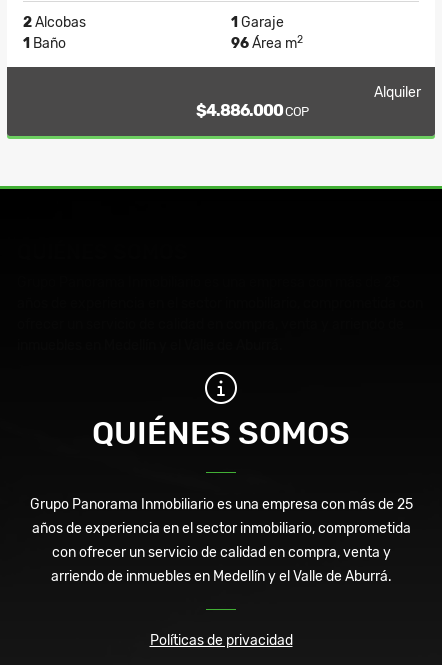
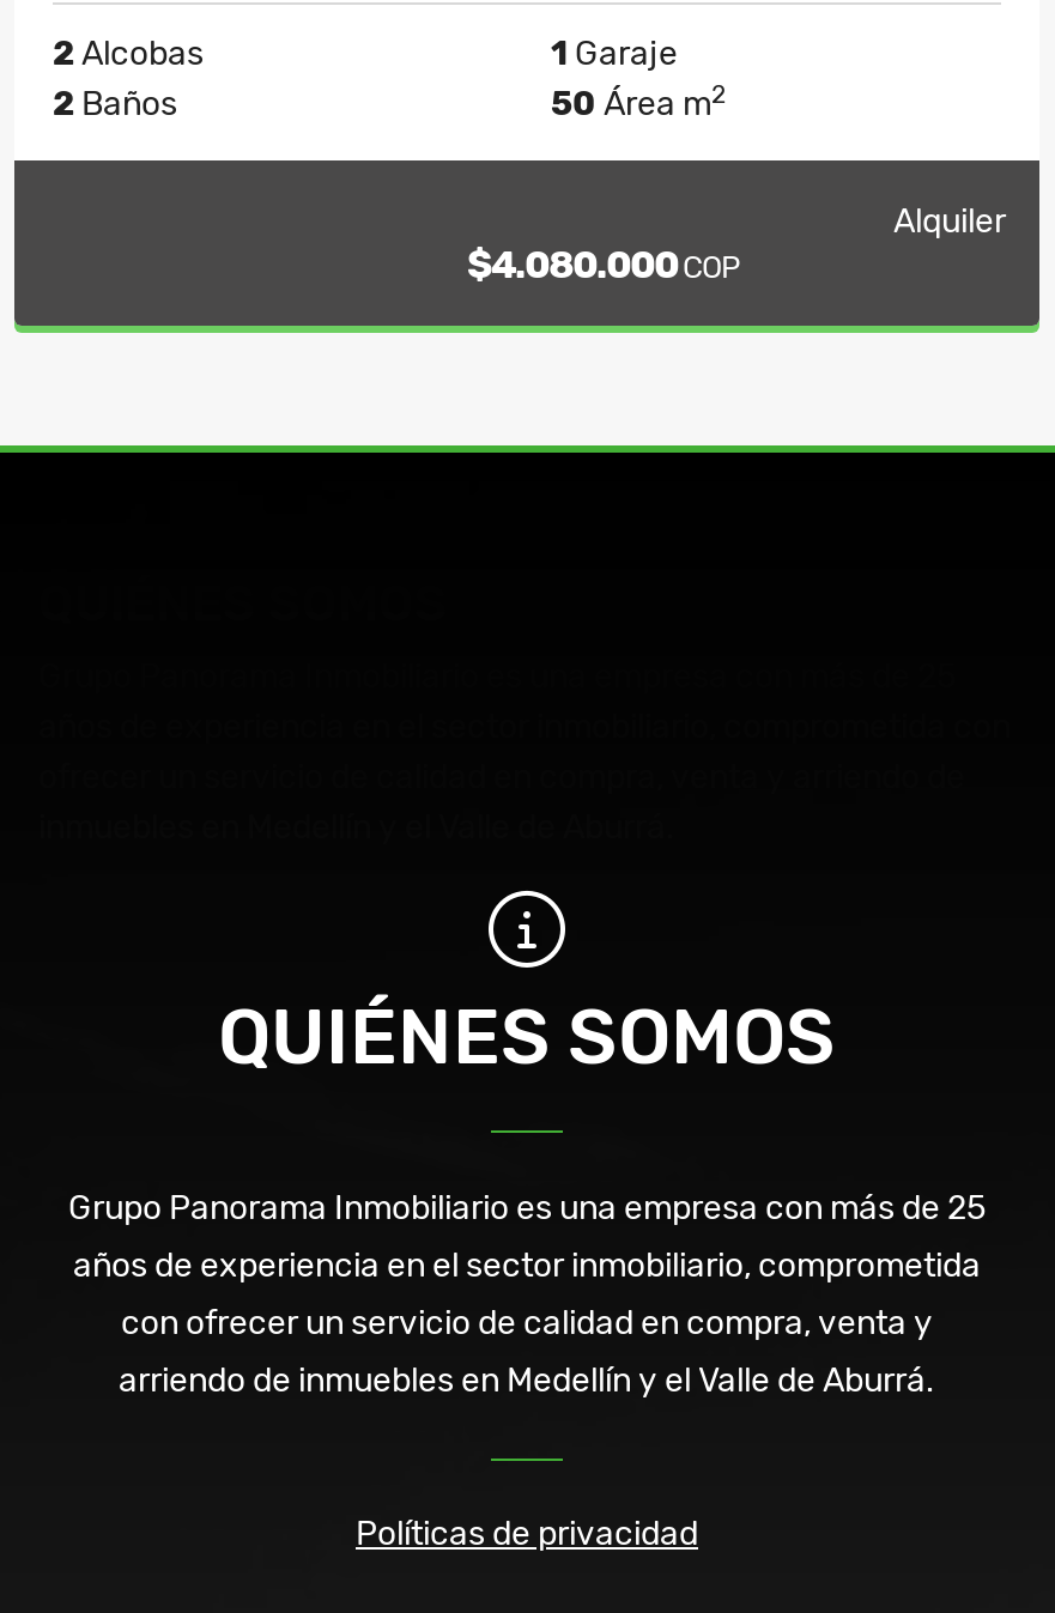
- 1 Baño
- 96 Área m2
+ 2 Baños
+ 50 Área m2

- $4.886.000COP
+ $4.080.000COP
